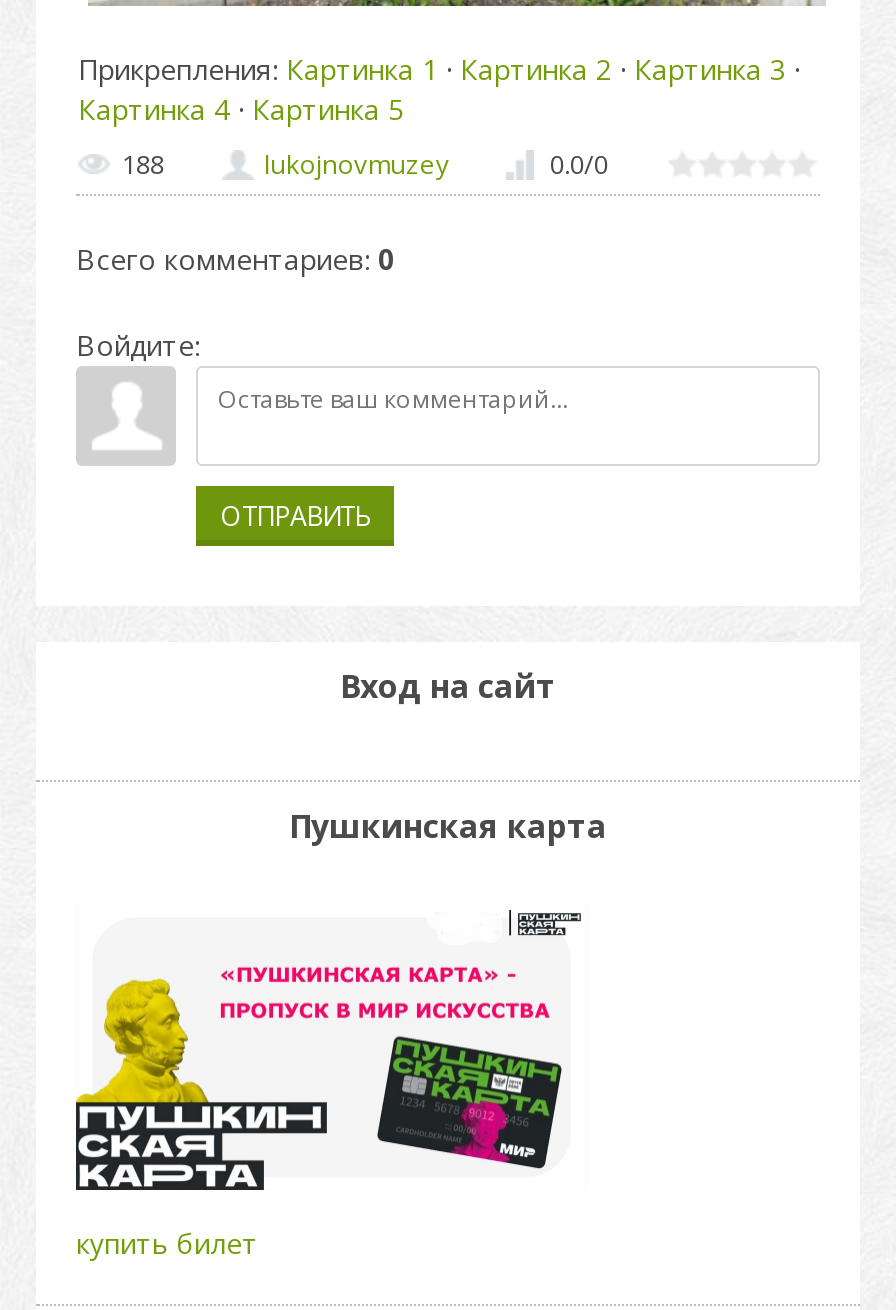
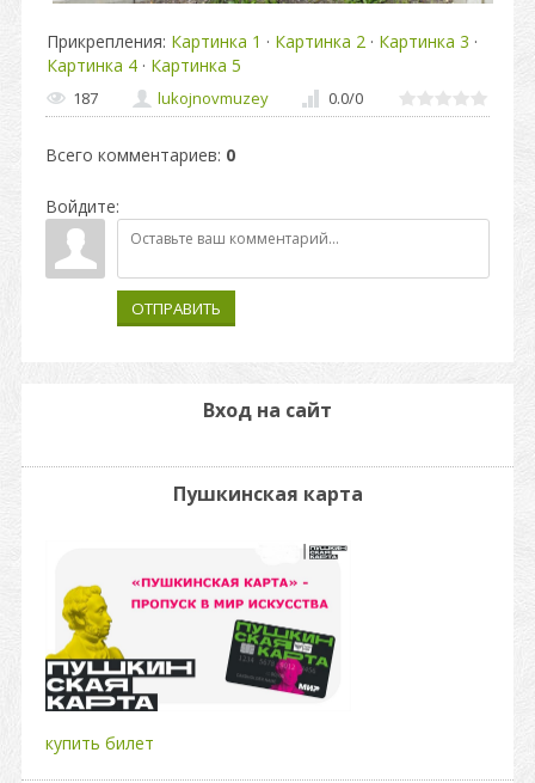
- 188
+ 187
